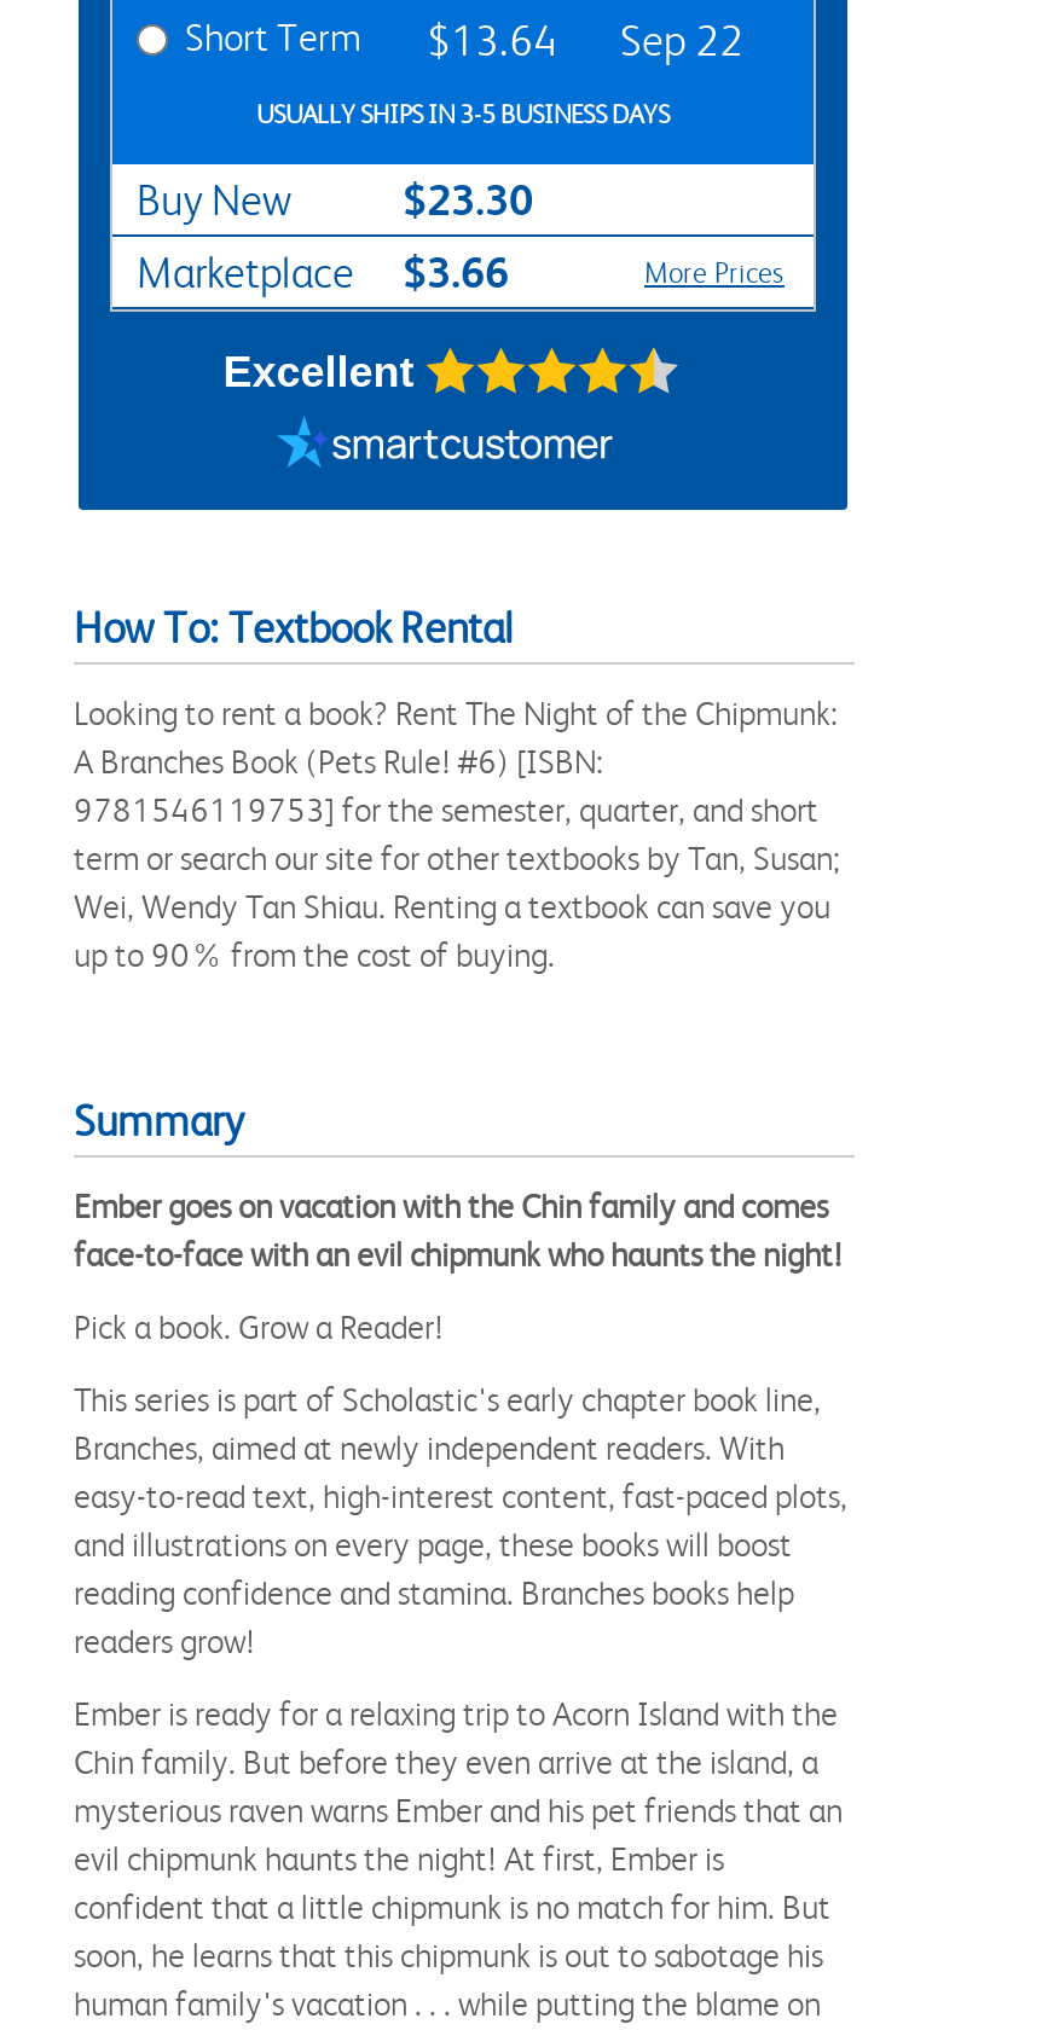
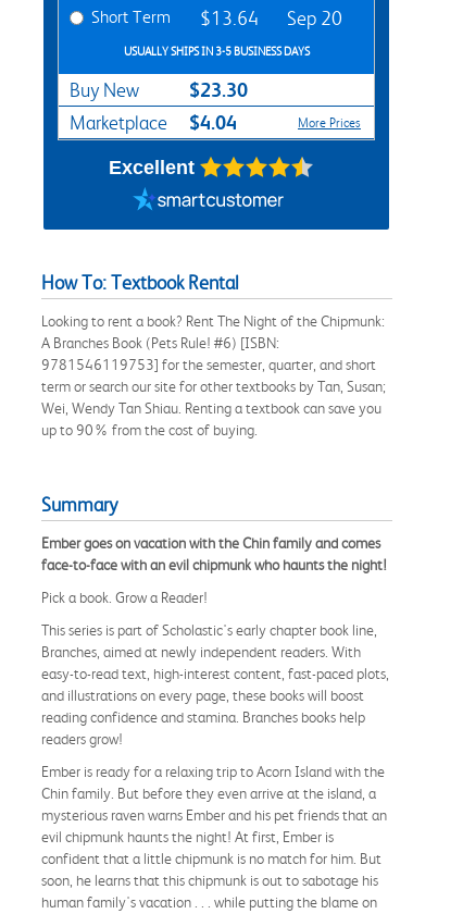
- Short Term $13.64 Sep 22
+ Short Term $13.64 Sep 20

- Marketplace $3.66
+ Marketplace $4.04
